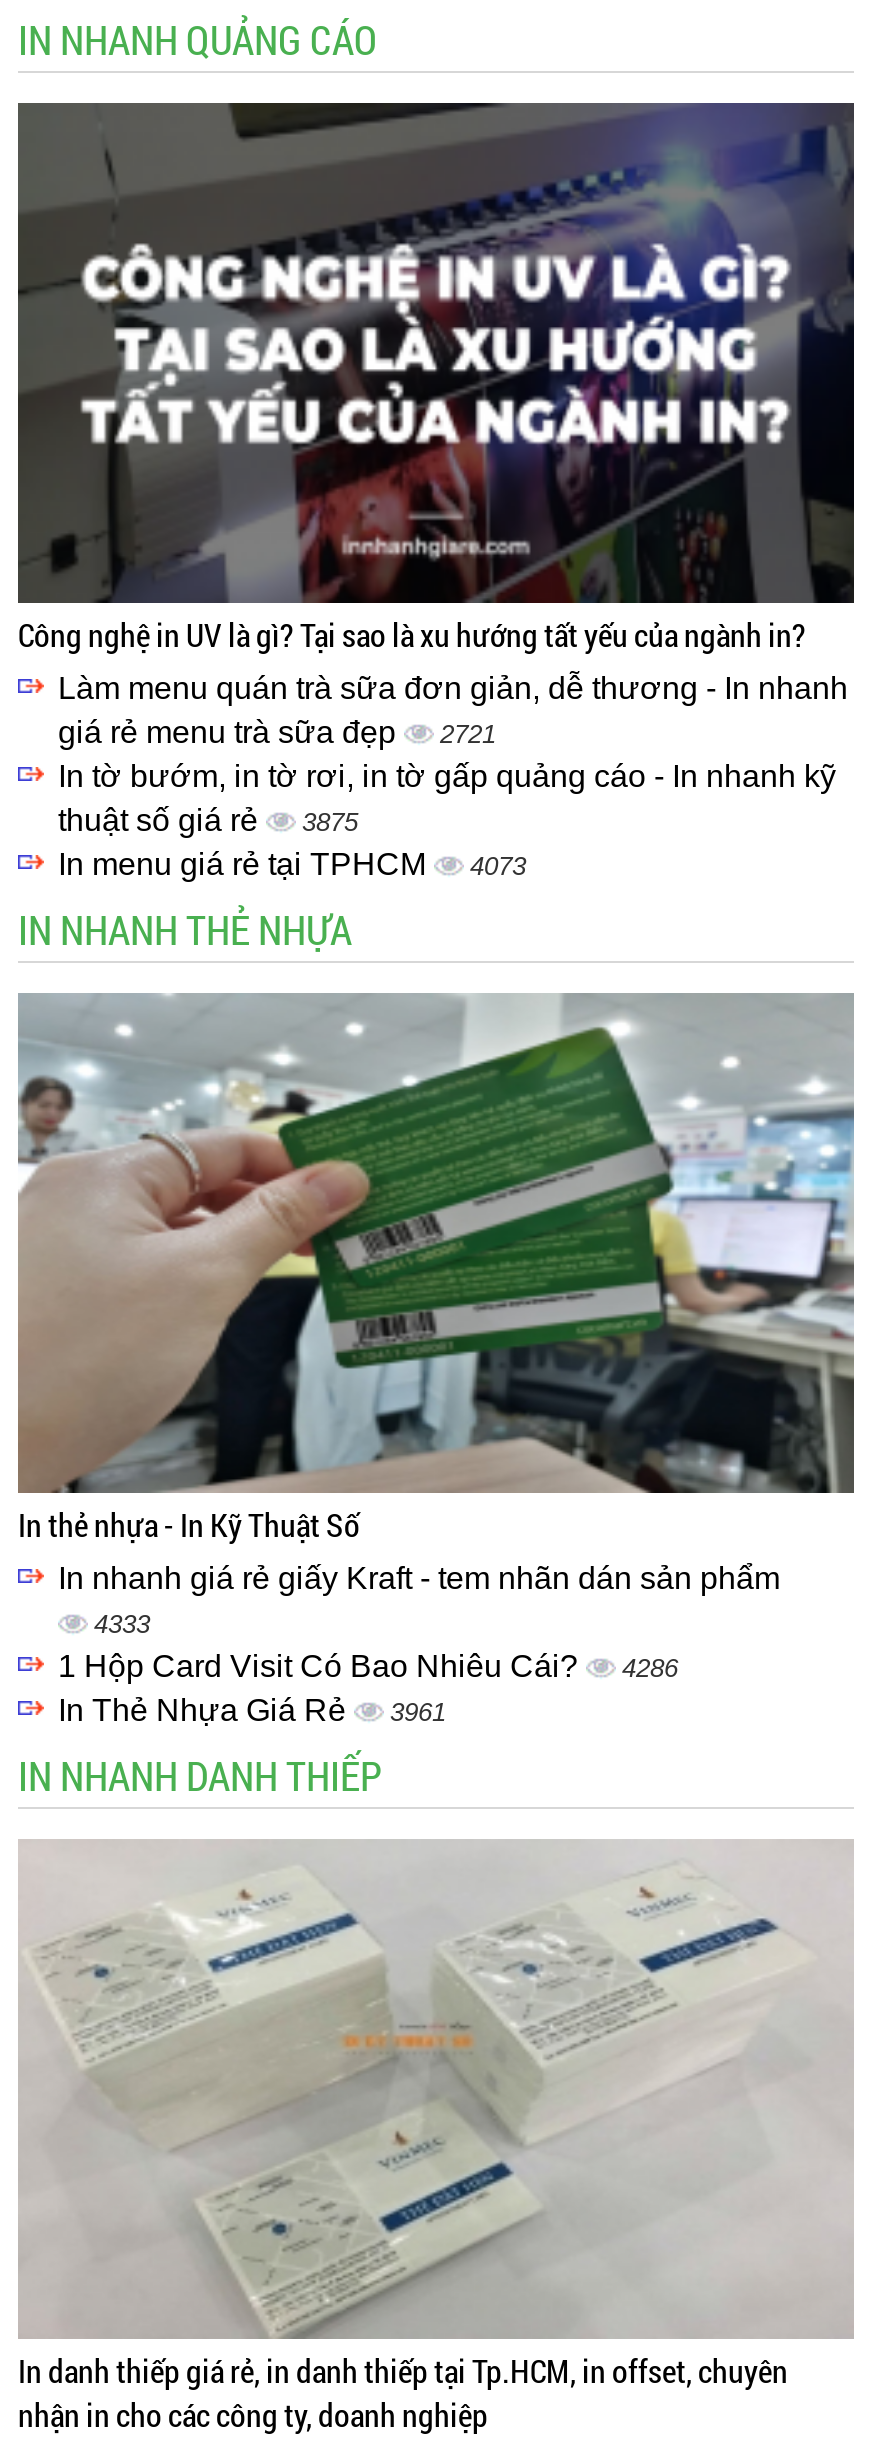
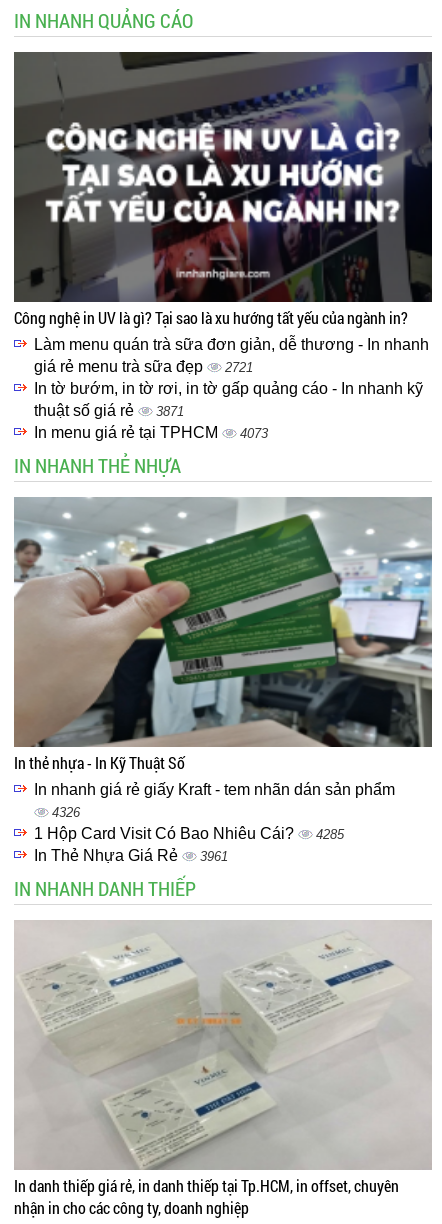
- thuật số giá rẻ 3875
+ thuật số giá rẻ 3871

- 4333
+ 4326

- 1 Hộp Card Visit Có Bao Nhiêu Cái? 4286
+ 1 Hộp Card Visit Có Bao Nhiêu Cái? 4285
